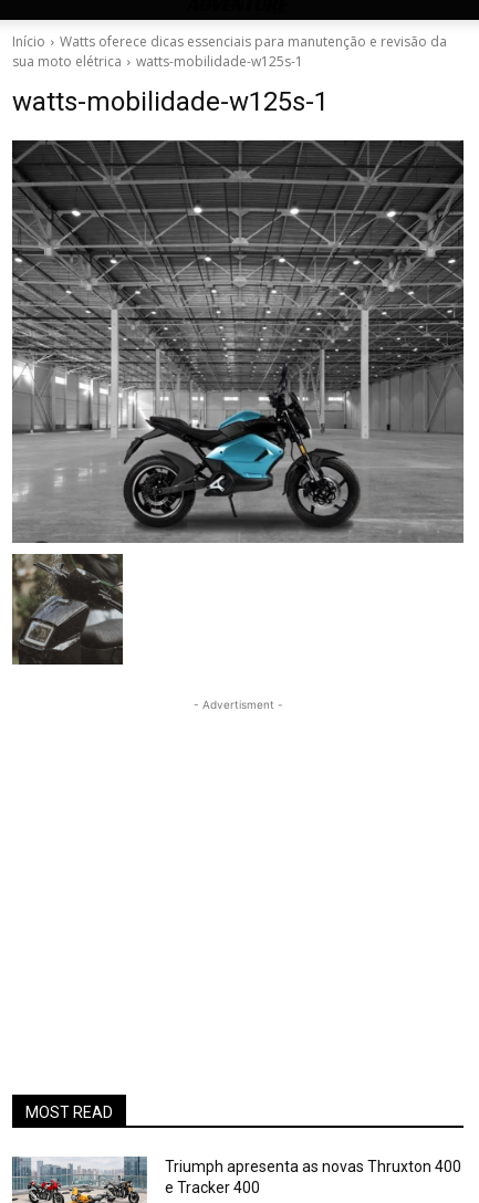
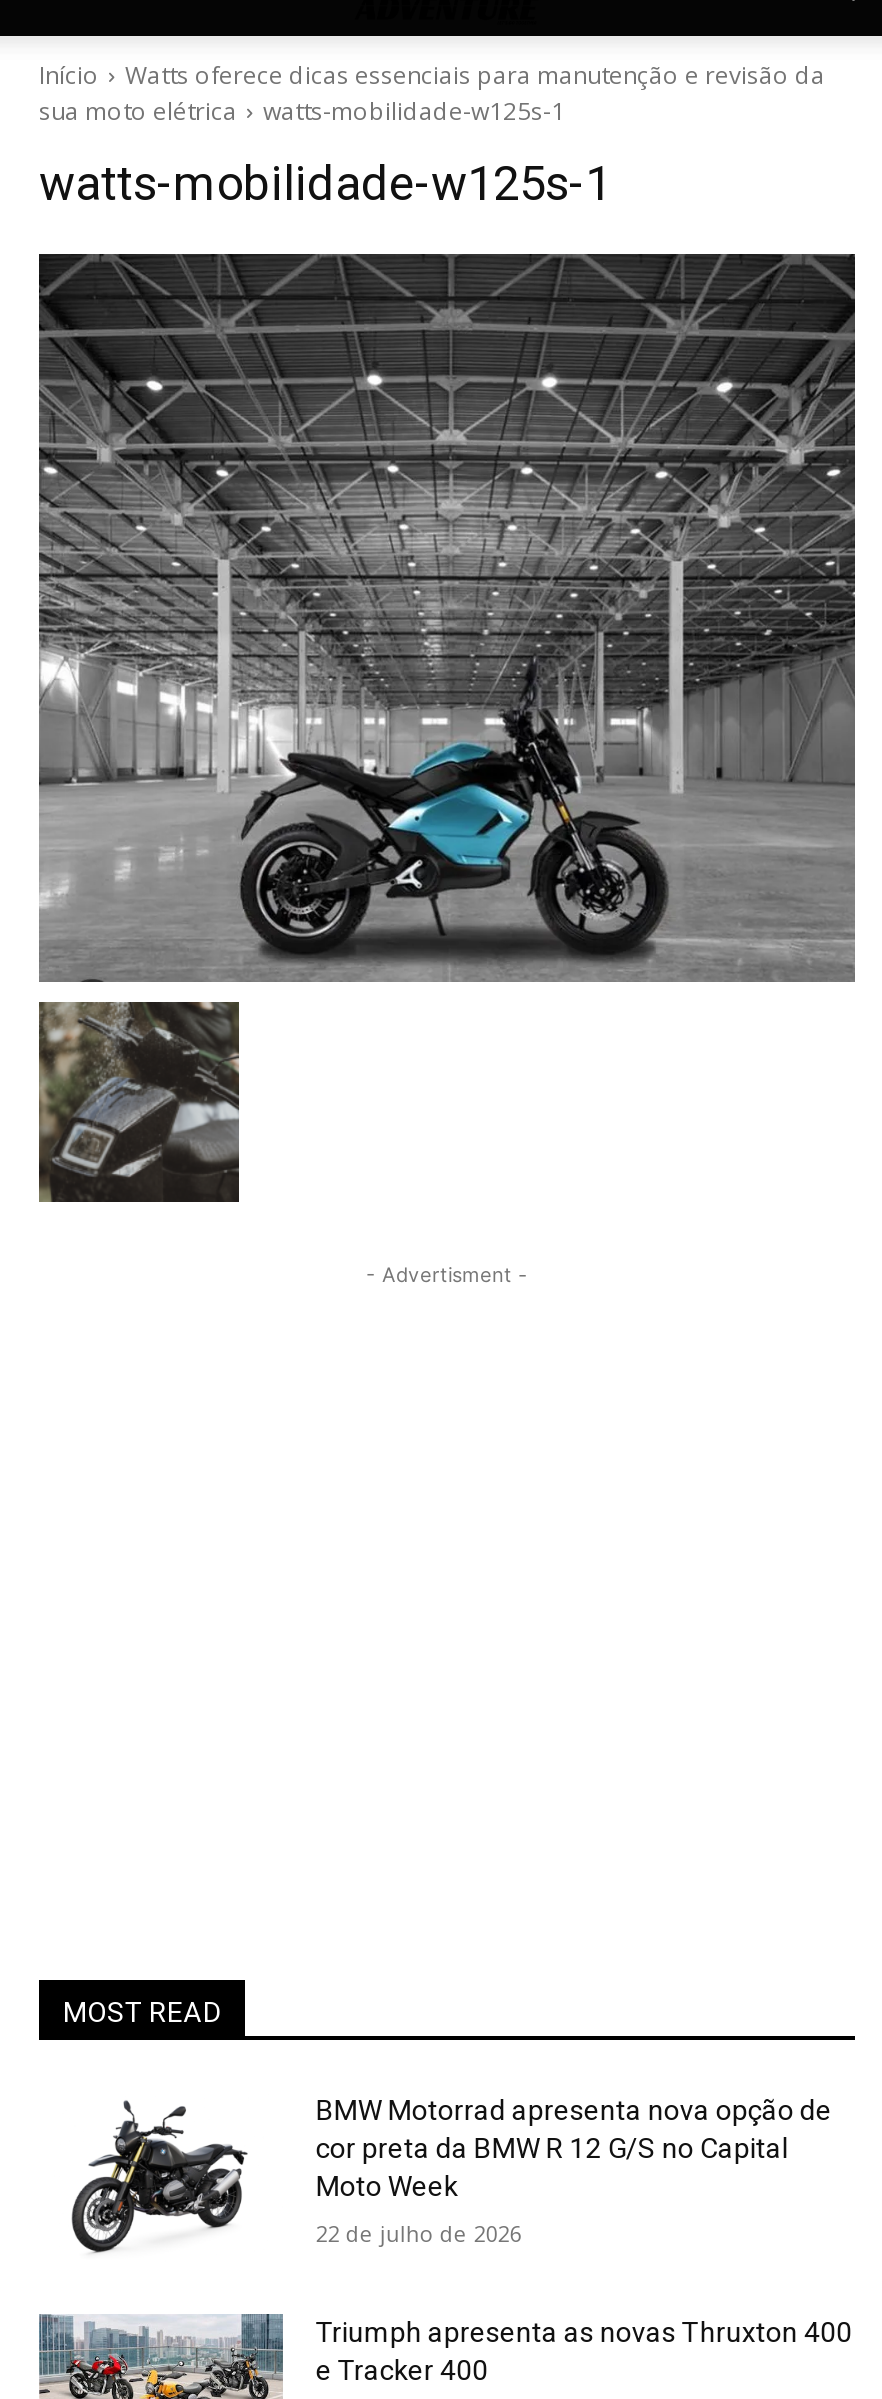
+ [image]
+ BMW Motorrad apresenta nova opção de
+ cor preta da BMW R 12 G/S no Capital
+ Moto Week
+ 22 de julho de 2026
